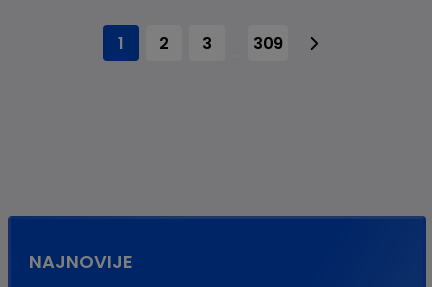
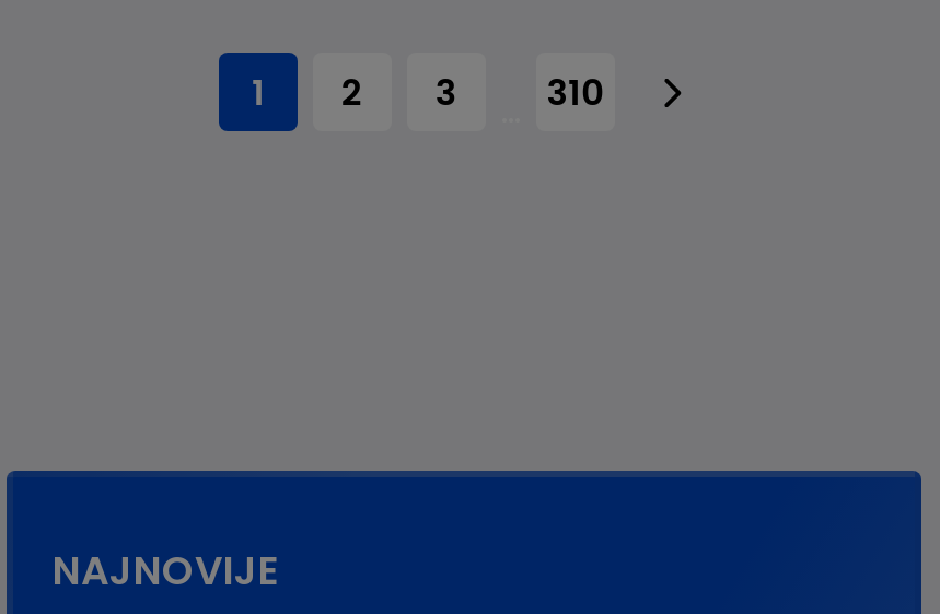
- 1 2 3 ... 309
+ 1 2 3 ... 310
